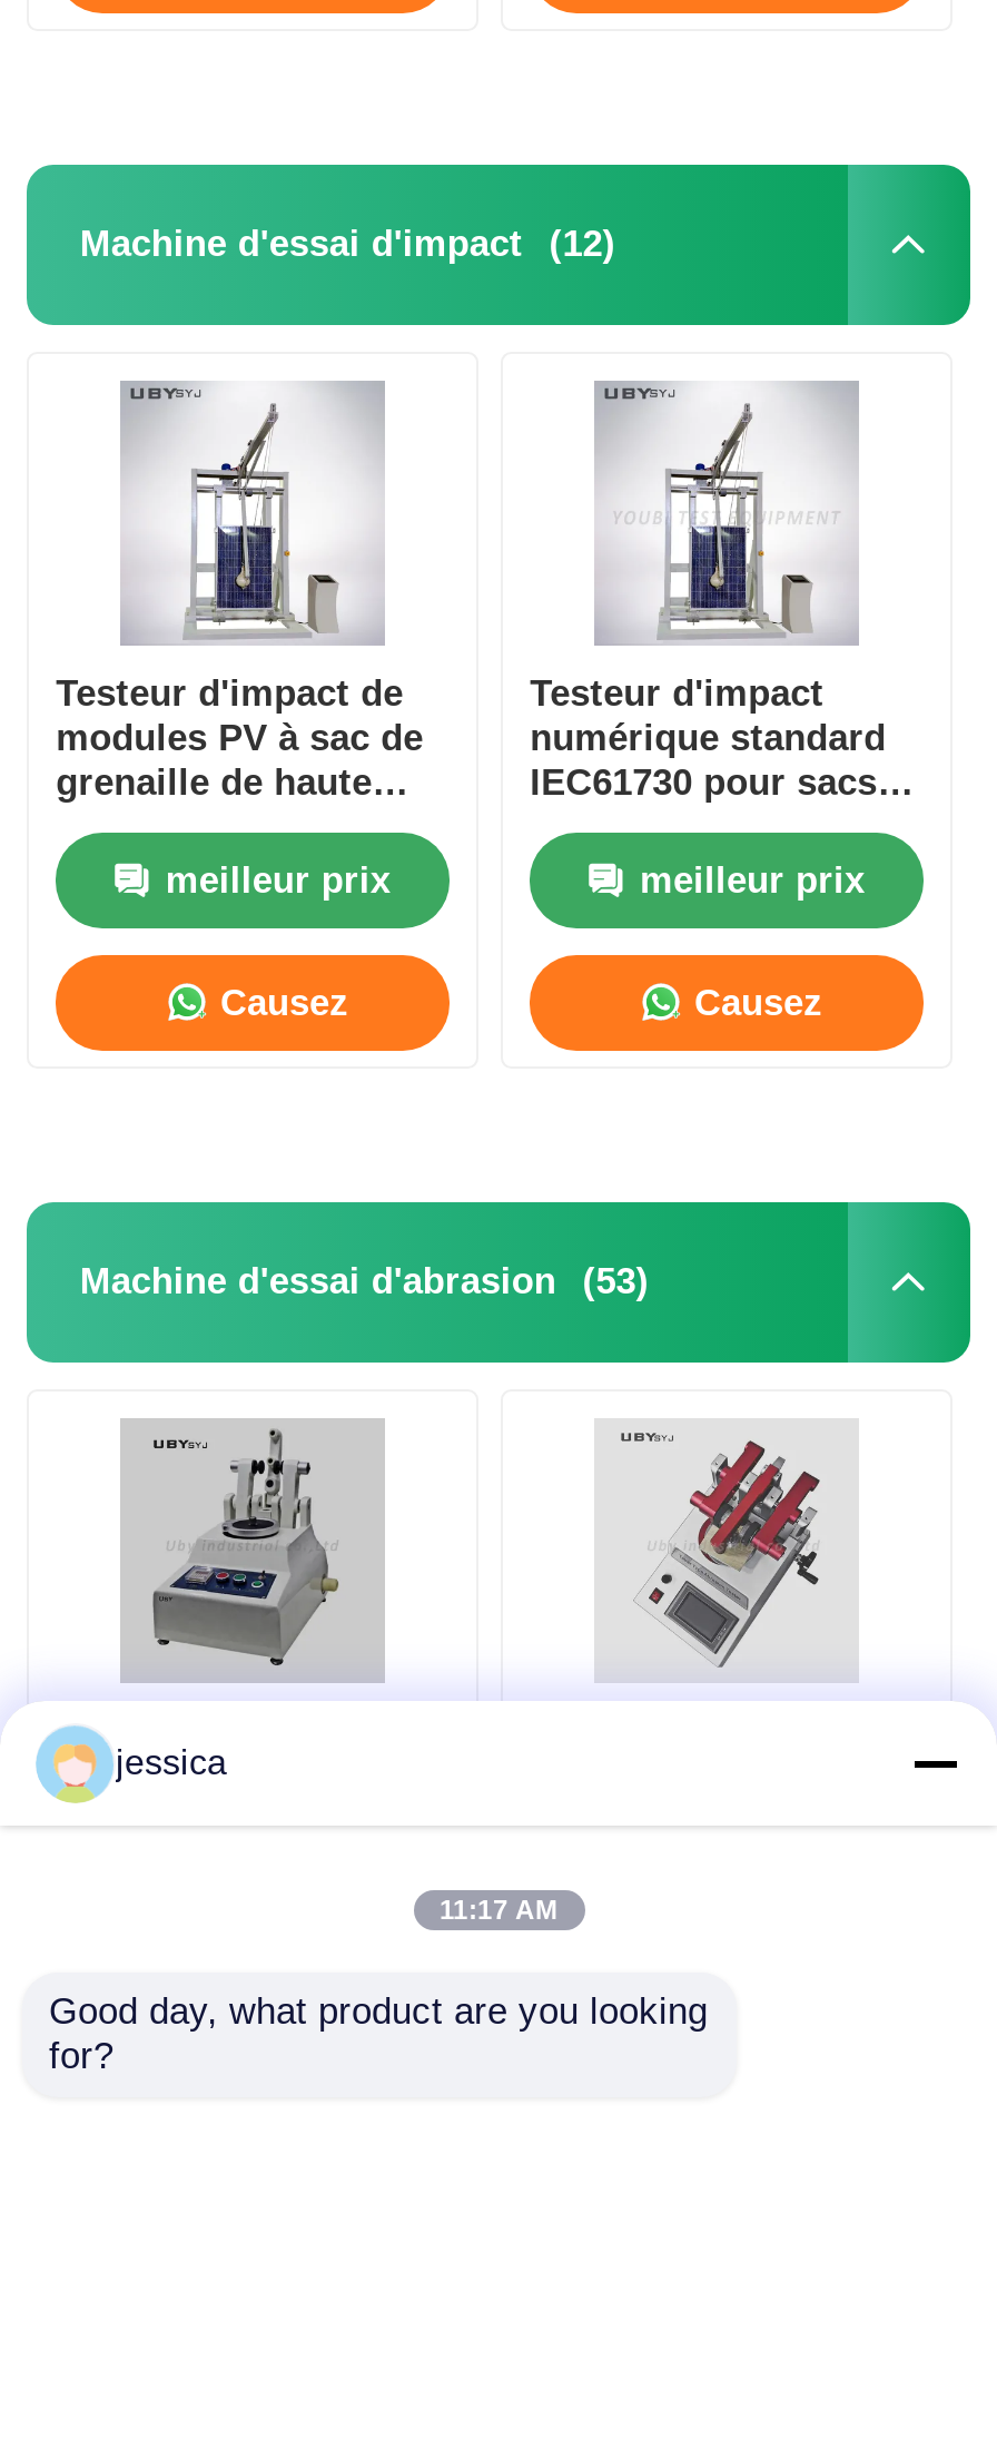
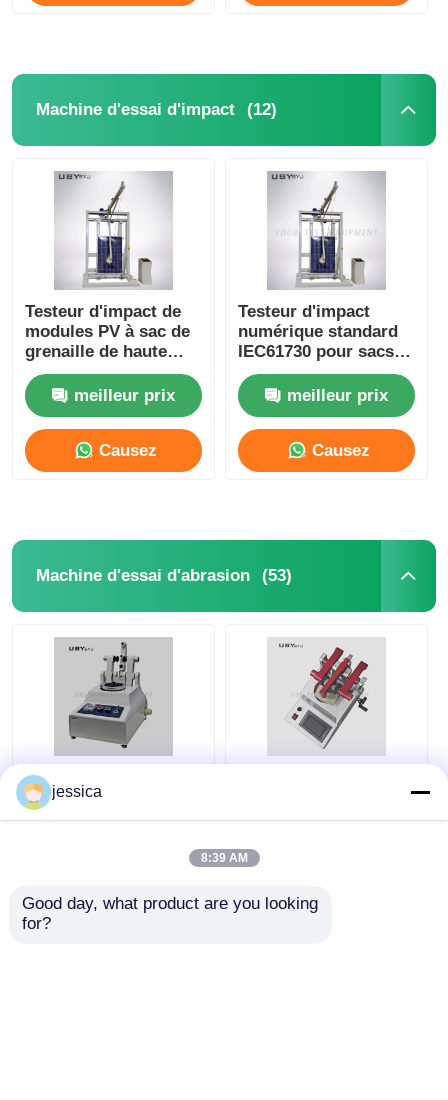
- 11:17 AM
+ 8:39 AM
